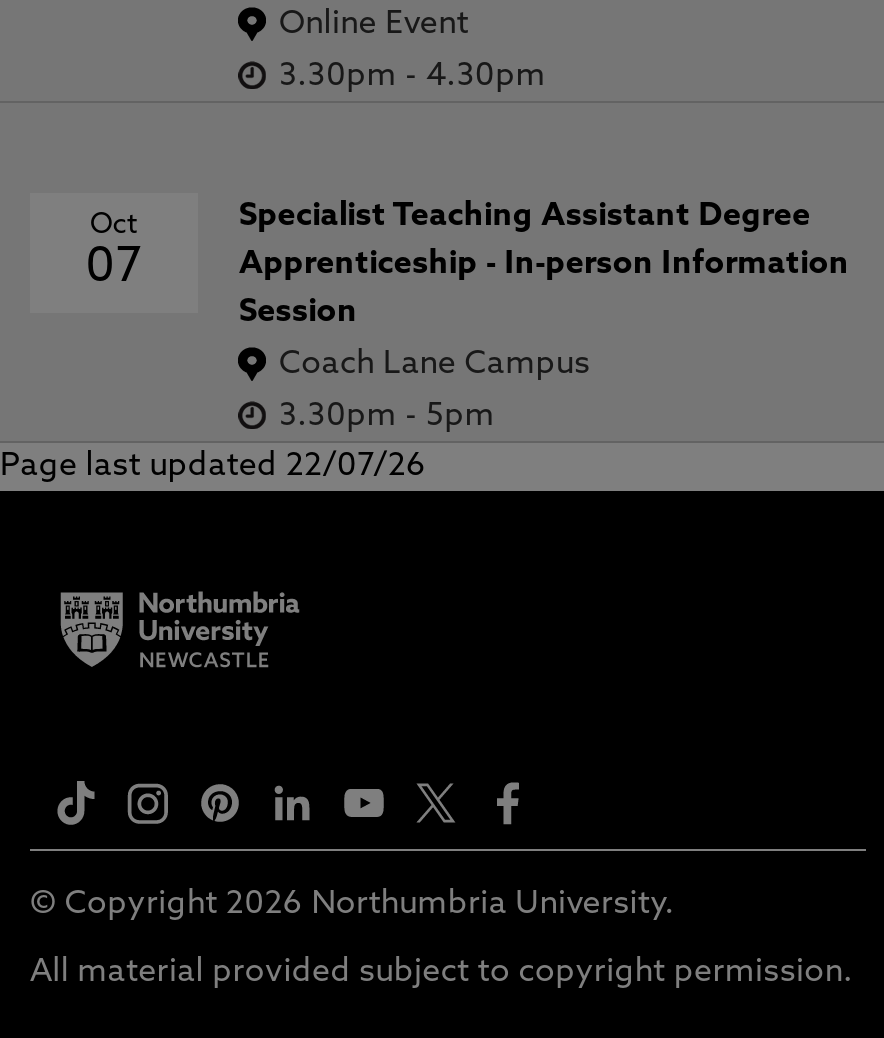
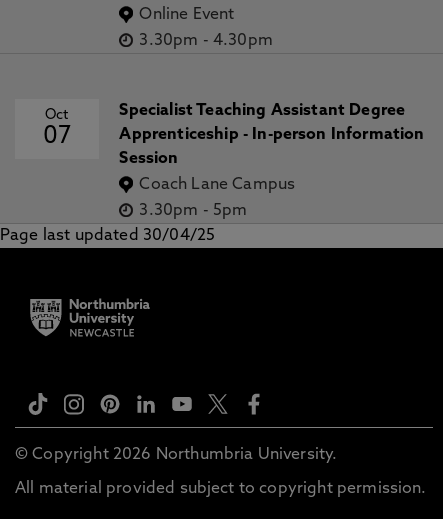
- Page last updated 22/07/26
+ Page last updated 30/04/25
